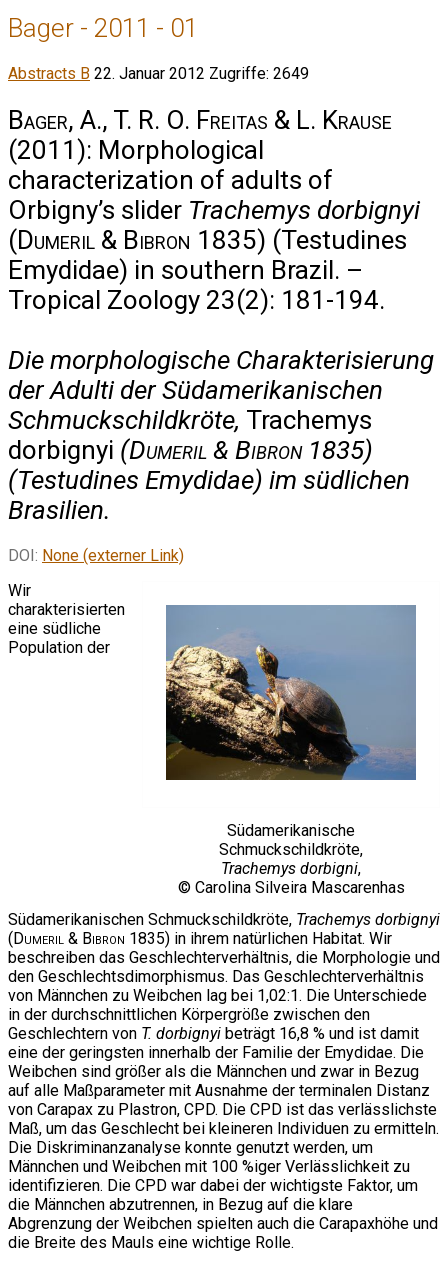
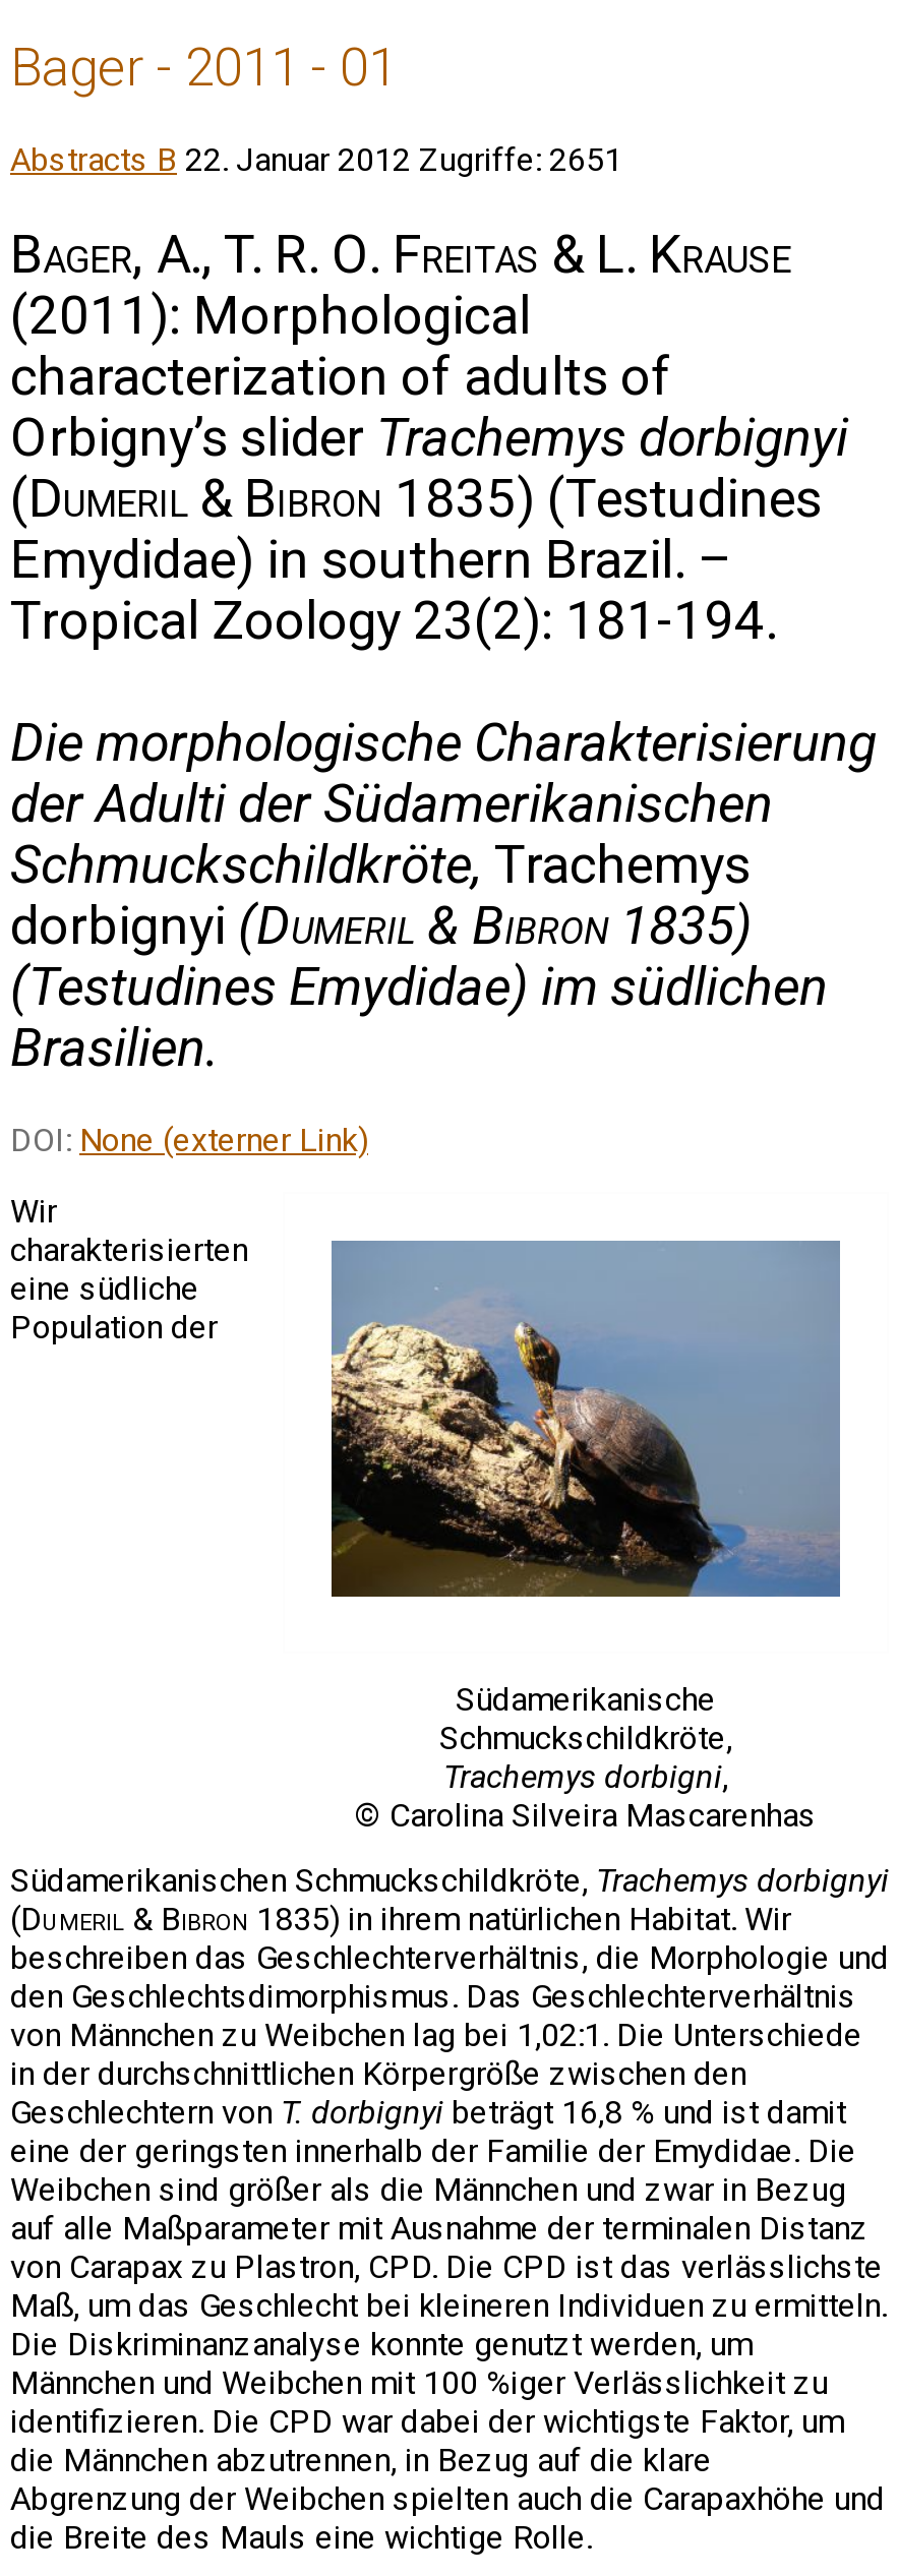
- Abstracts B 22. Januar 2012 Zugriffe: 2649
+ Abstracts B 22. Januar 2012 Zugriffe: 2651
